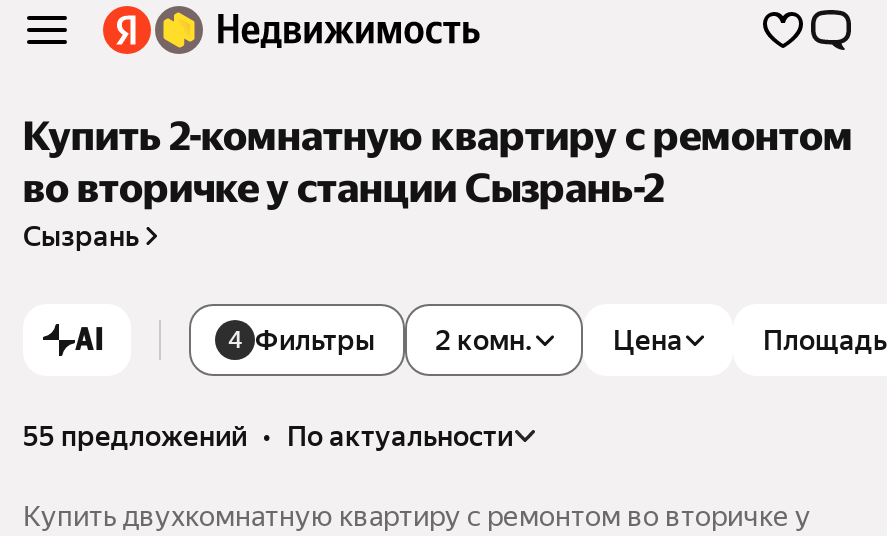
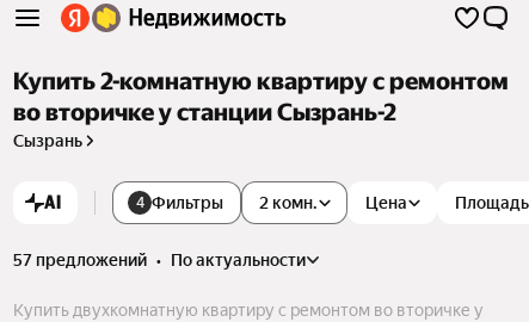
- 55 предложений • по актуальности
+ 57 предложений • по актуальности
